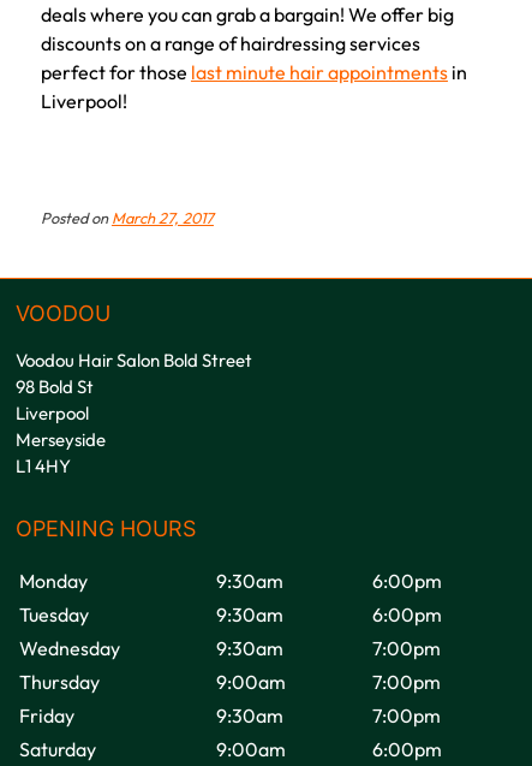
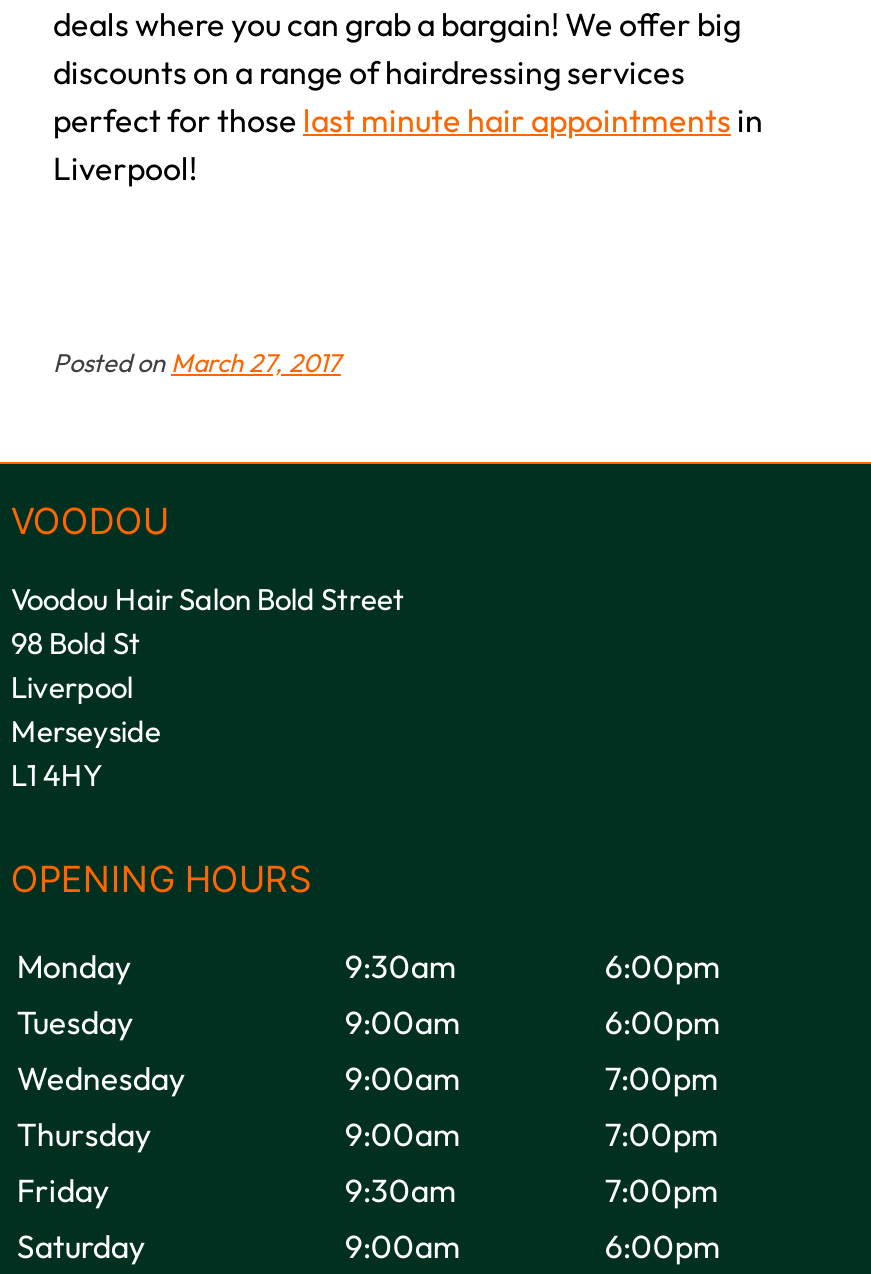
- 9:30am
+ 9:00am

- 9:30am
+ 9:00am
